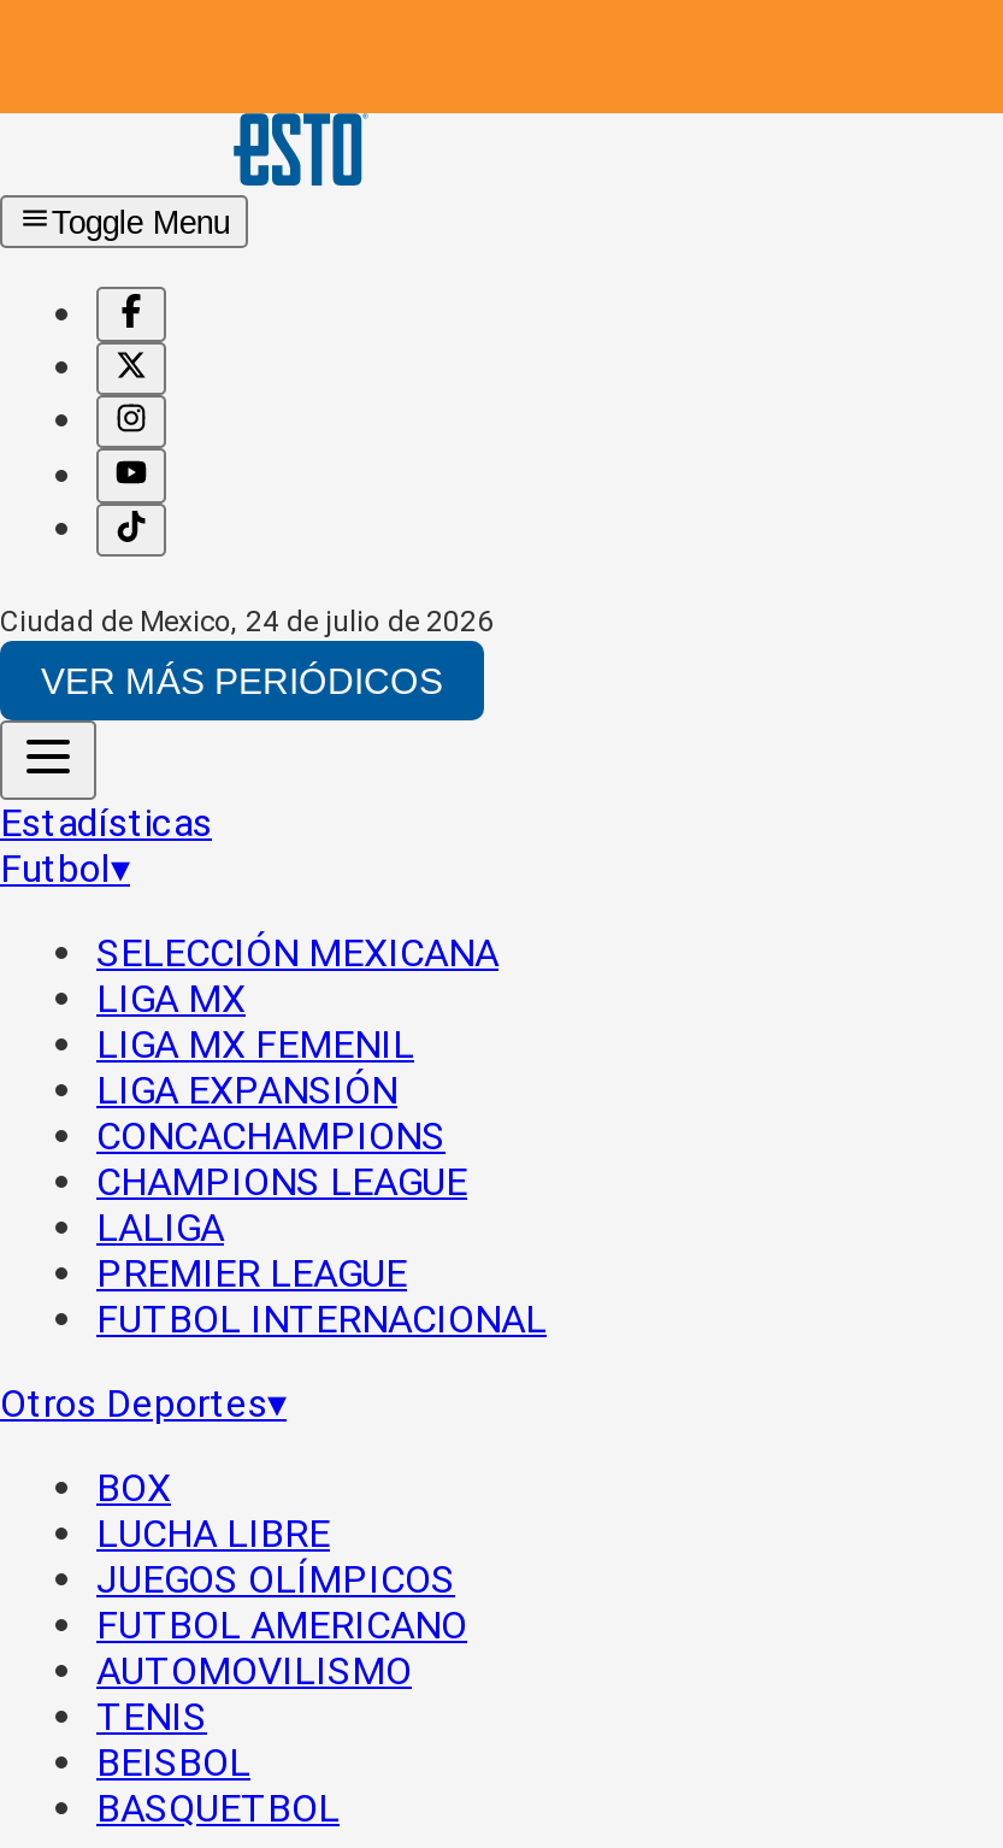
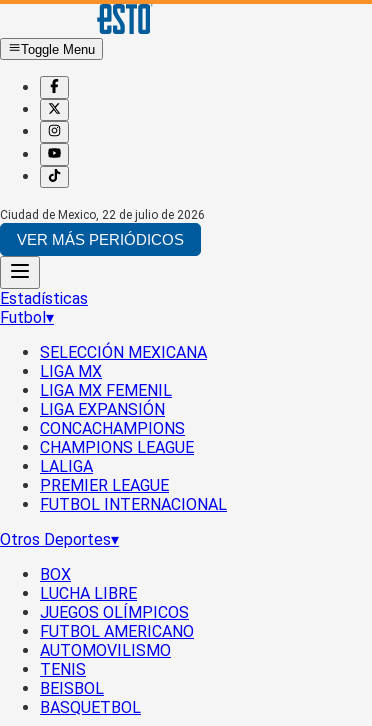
- Ciudad de Mexico, 24 de julio de 2026
+ Ciudad de Mexico, 22 de julio de 2026
